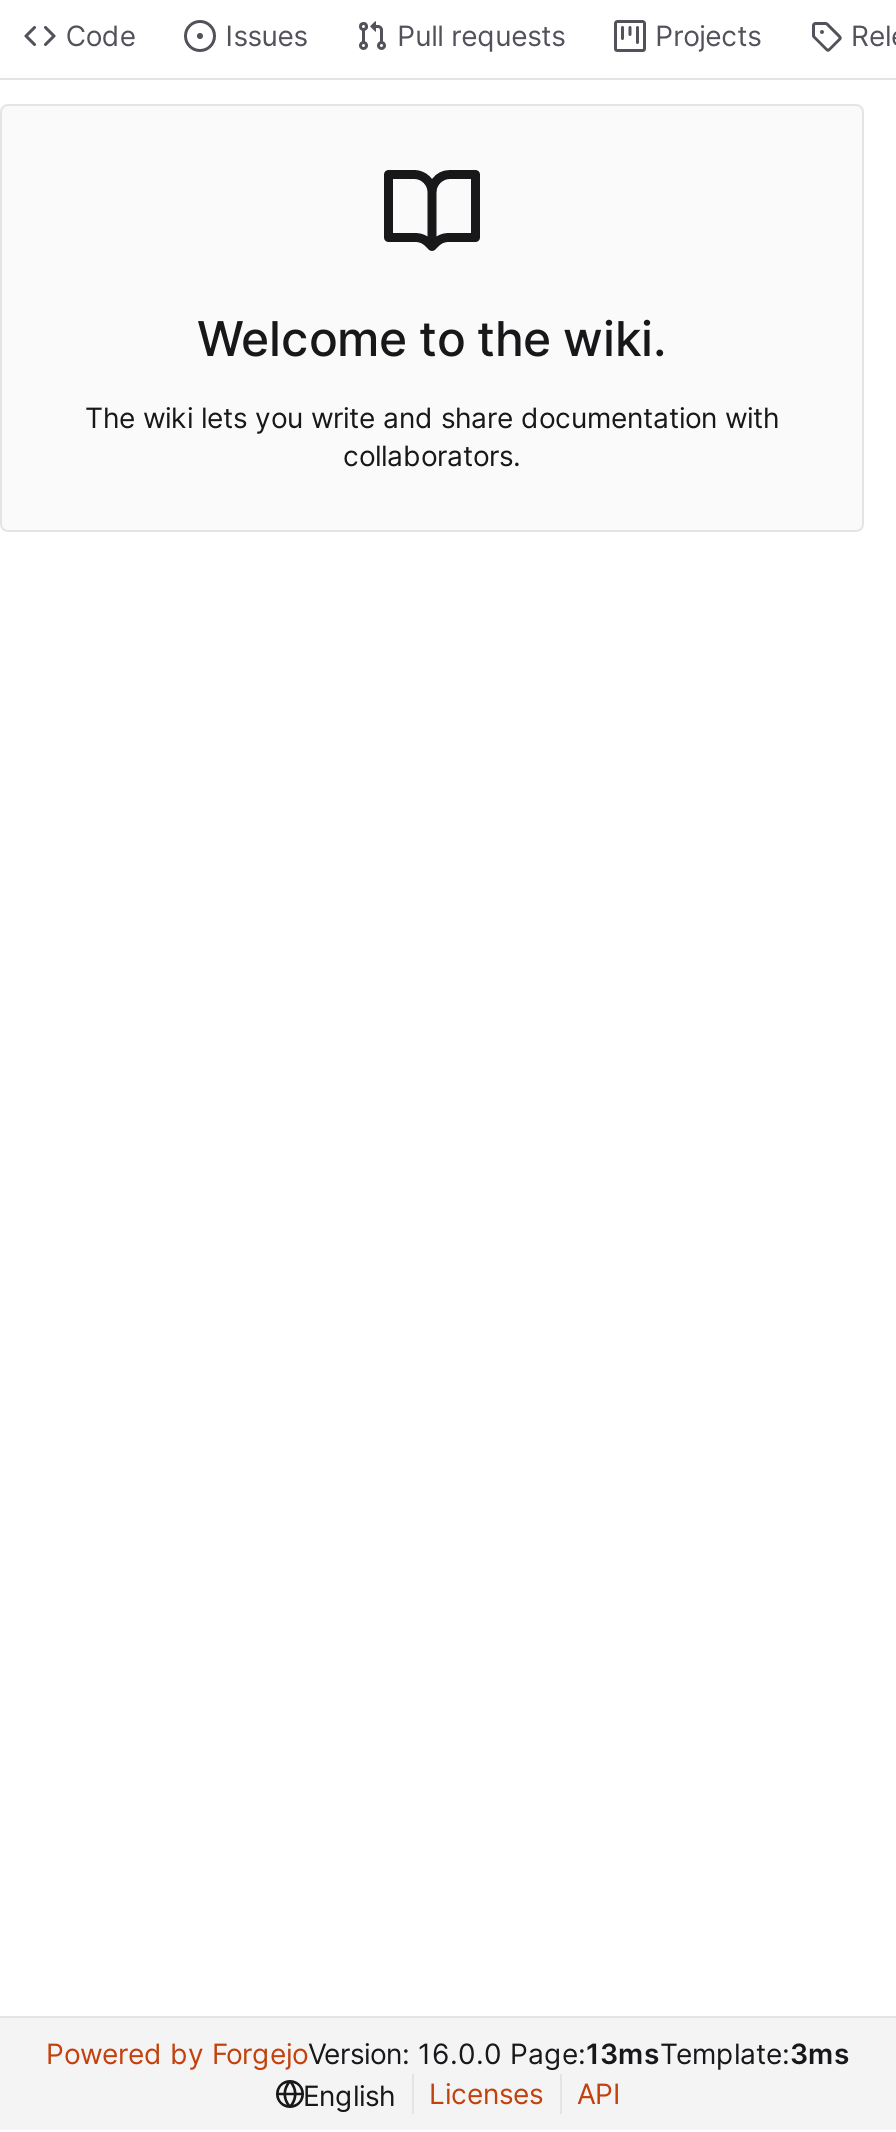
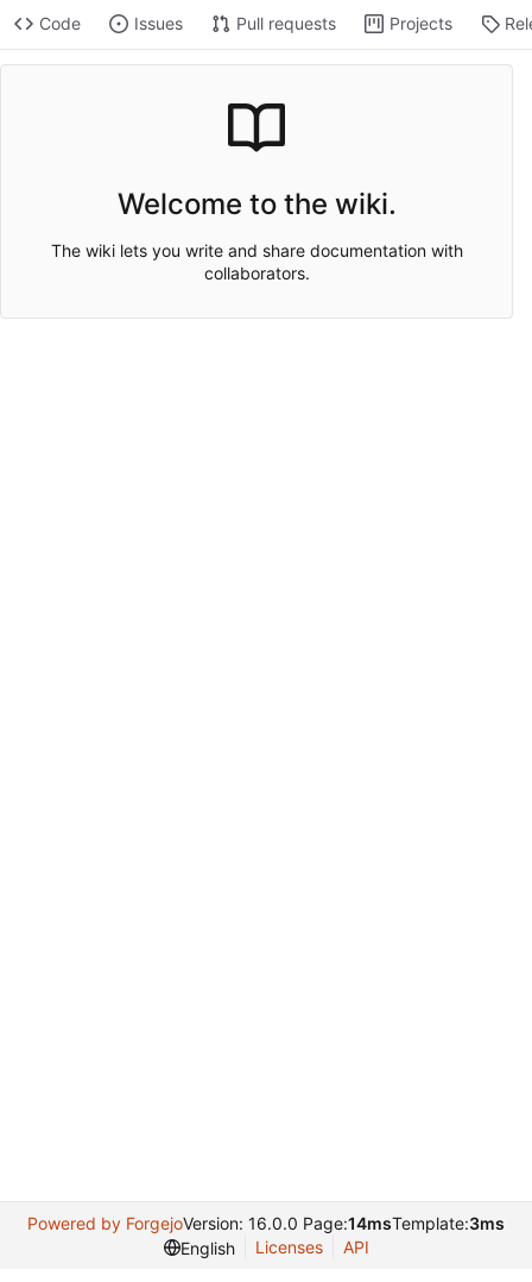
- Powered by ForgejoVersion: 16.0.0 Page:13msTemplate:3ms
+ Powered by ForgejoVersion: 16.0.0 Page:14msTemplate:3ms
